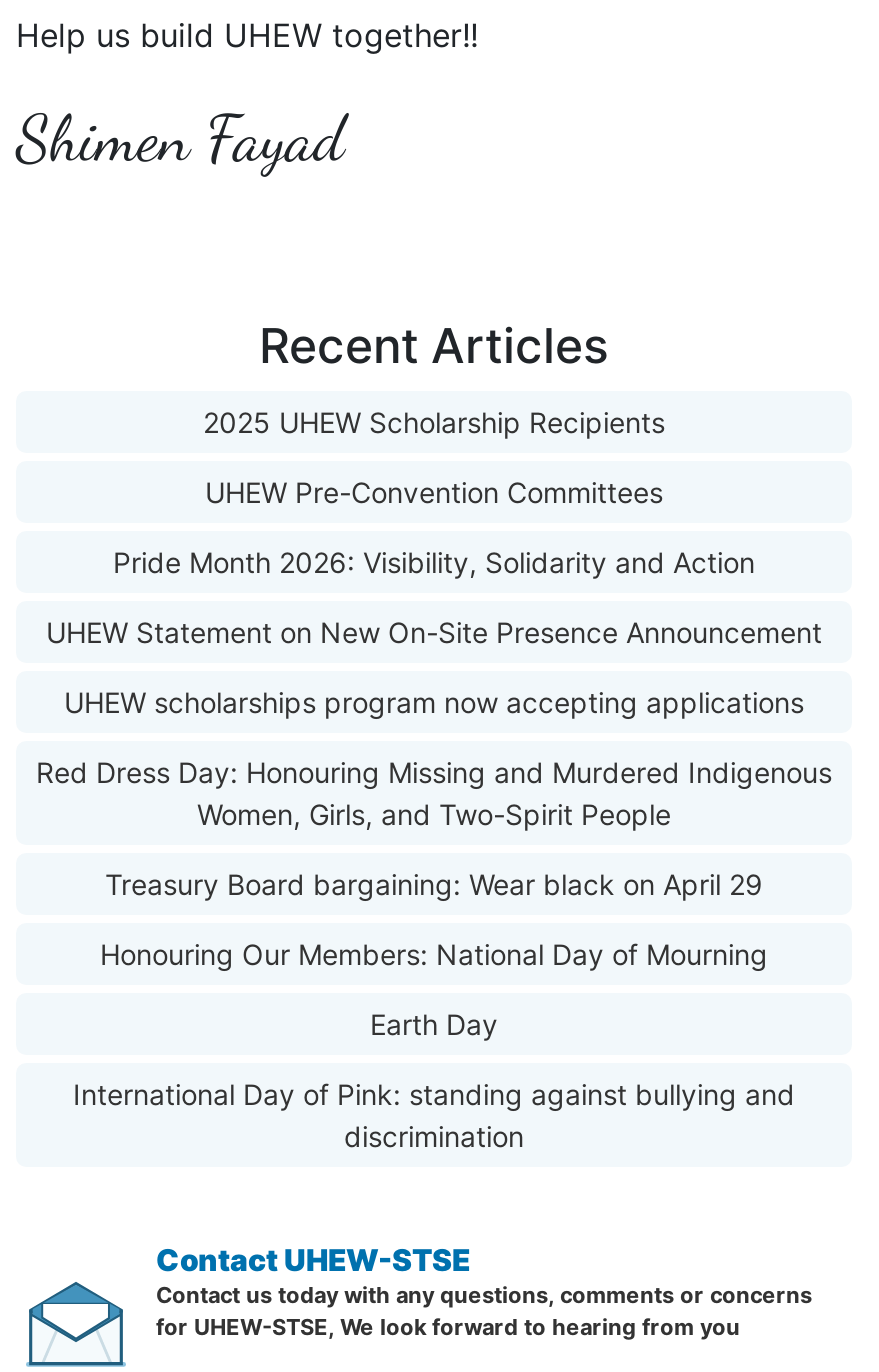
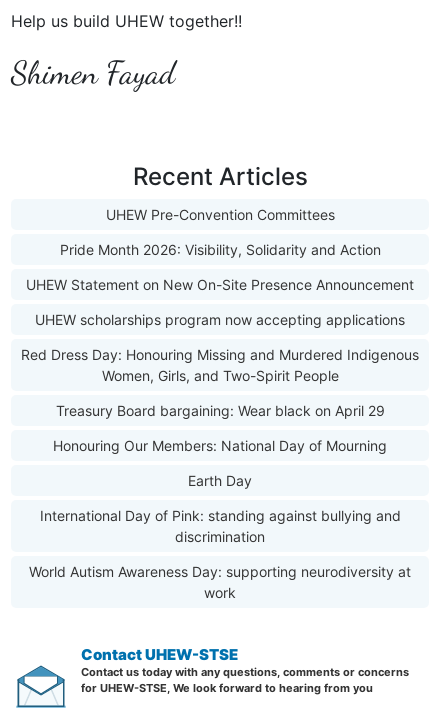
- 2025 UHEW Scholarship Recipients

moved up: UHEW Pre-Convention Committees | Pride Month 2026: Visibility, Solidarity and Action | UHEW Statement on New On-Site Presence Announcement | ... | International Day of Pink: standing against bullying and | discrimination

+ World Autism Awareness Day: supporting neurodiversity at
+ work
